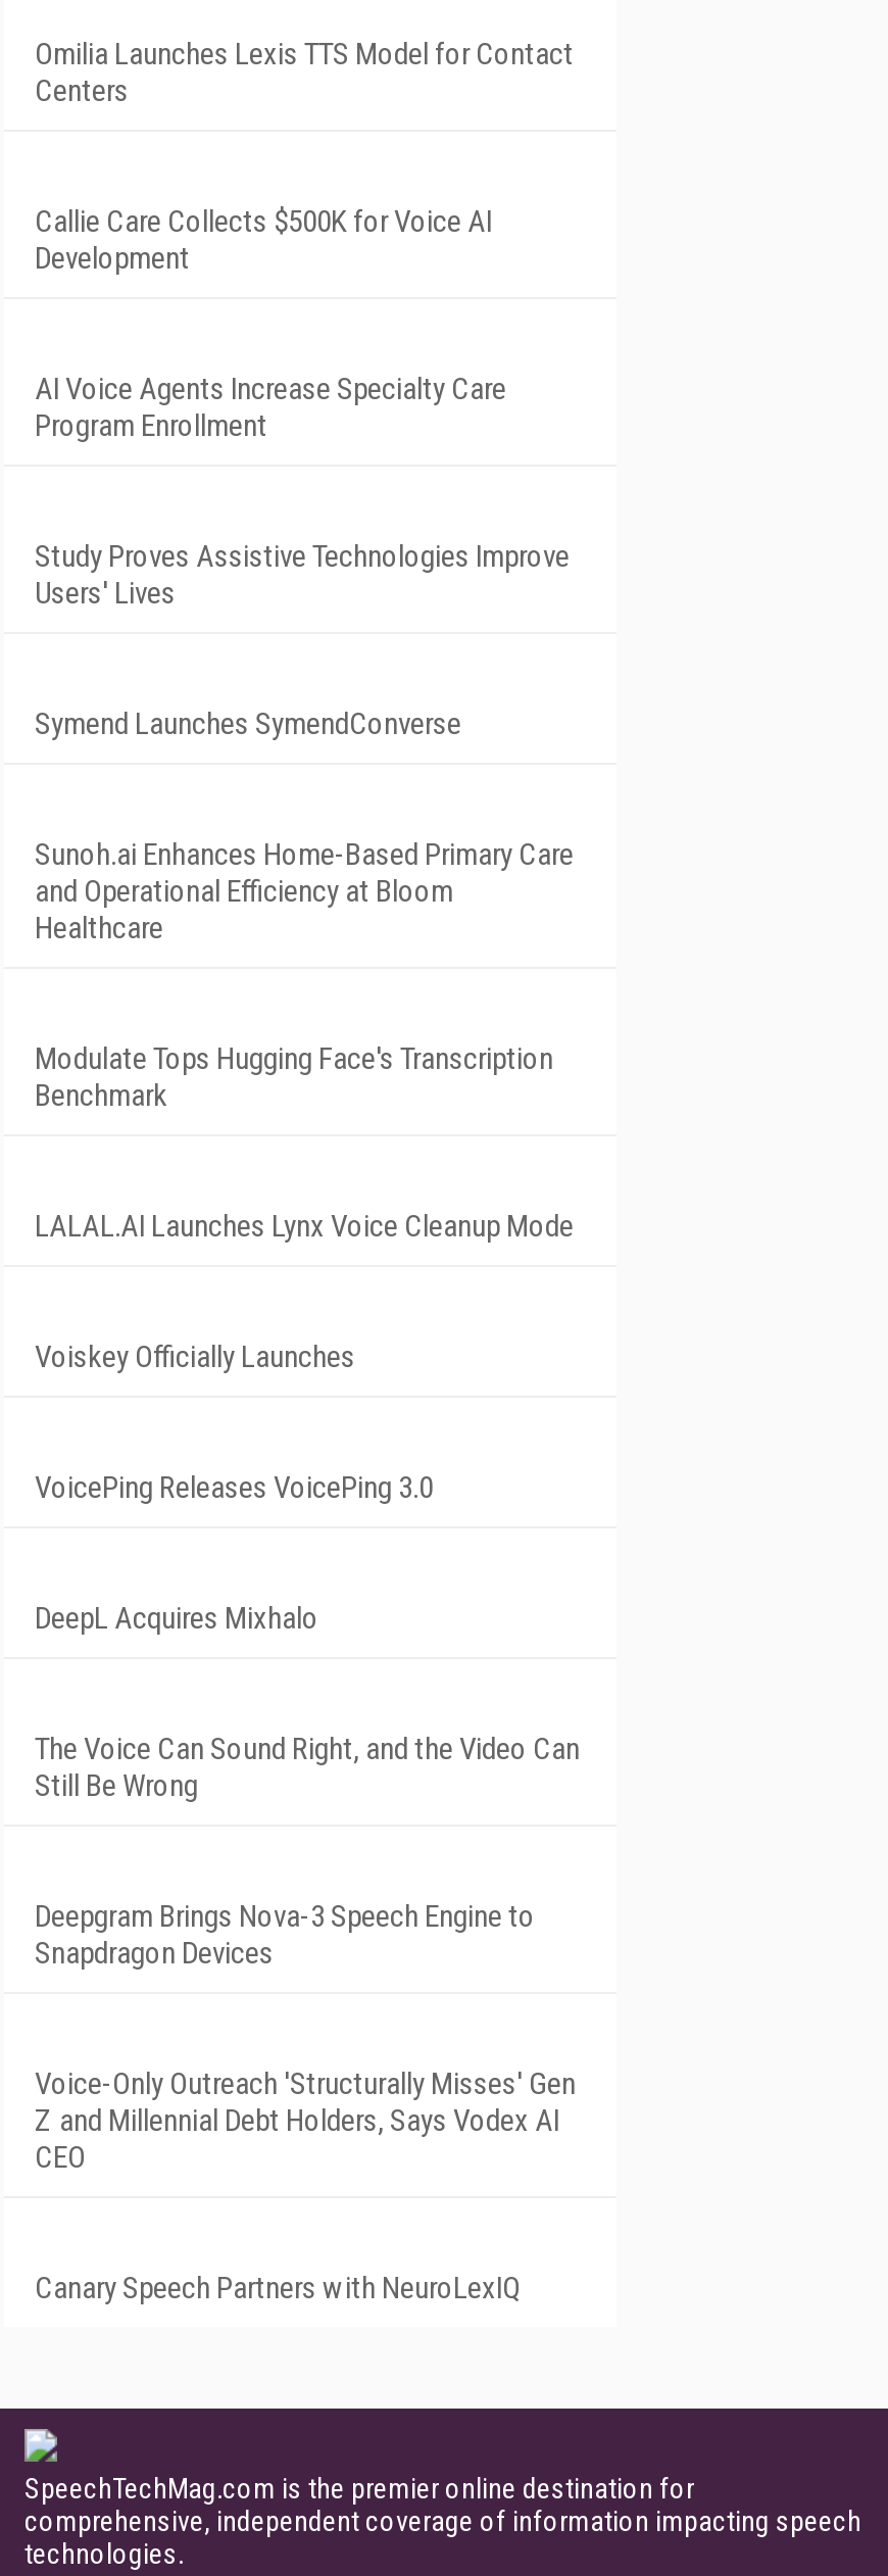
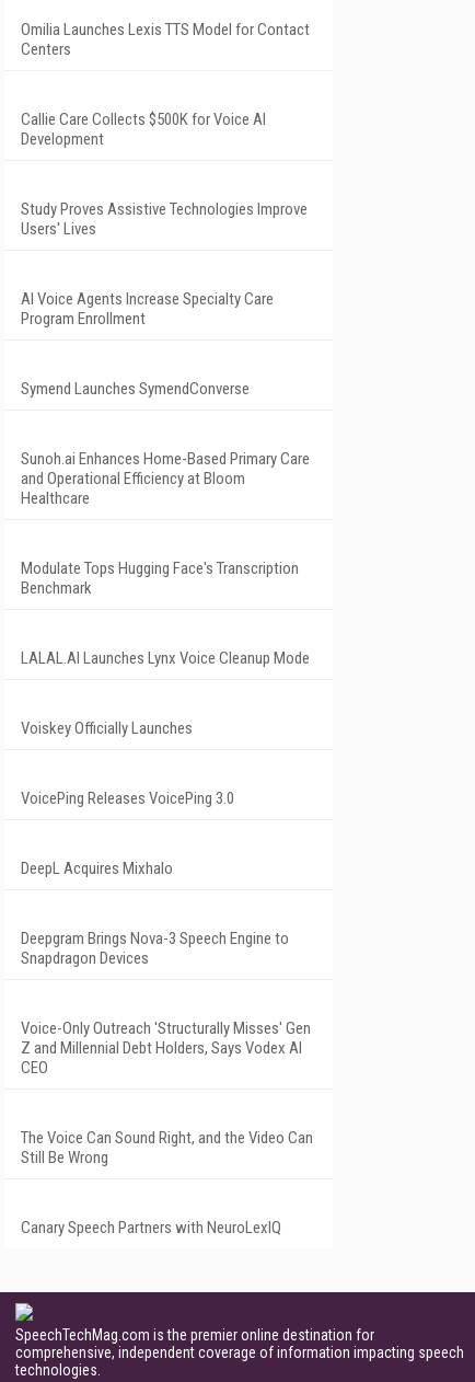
moved down: AI Voice Agents Increase Specialty Care | Program Enrollment

moved up: Study Proves Assistive Technologies Improve | Users' Lives

moved down: The Voice Can Sound Right, and the Video Can | Still Be Wrong

moved up: Deepgram Brings Nova-3 Speech Engine to | Snapdragon Devices | Voice-Only Outreach 'Structurally Misses' Gen | Z and Millennial Debt Holders, Says Vodex AI | CEO
